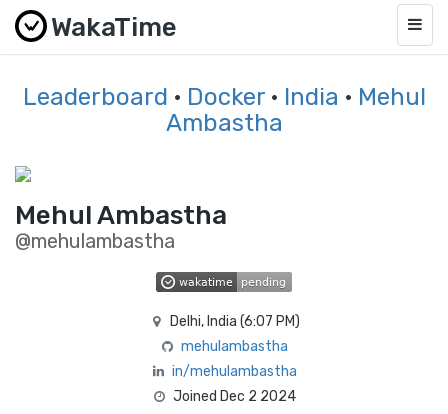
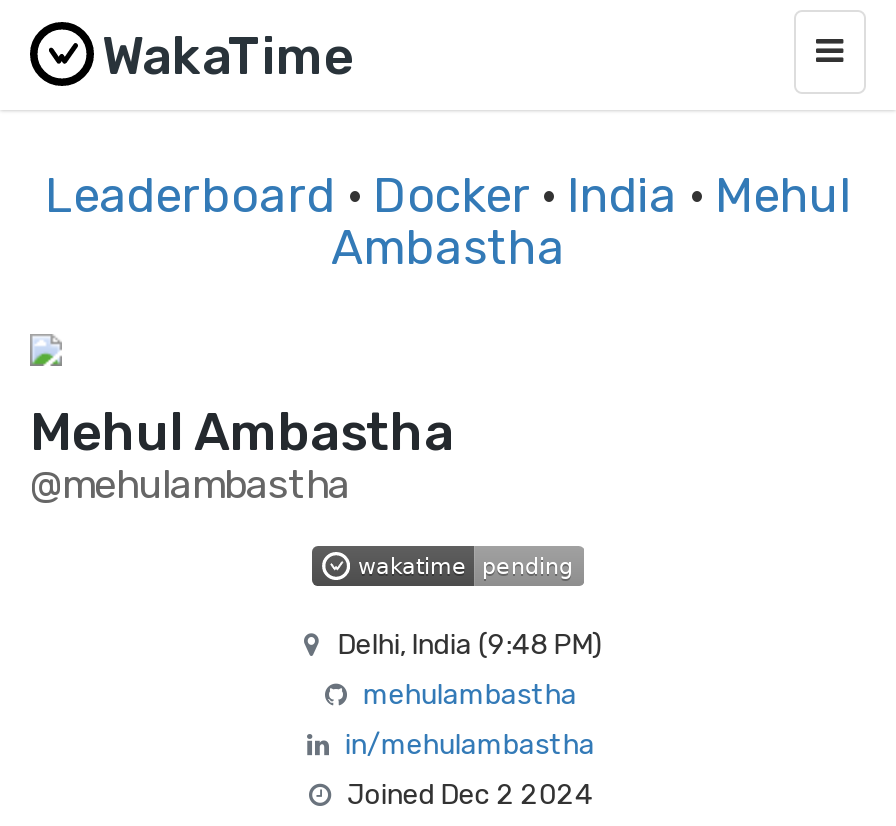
- Delhi, India (6:07 PM)
+ Delhi, India (9:48 PM)
